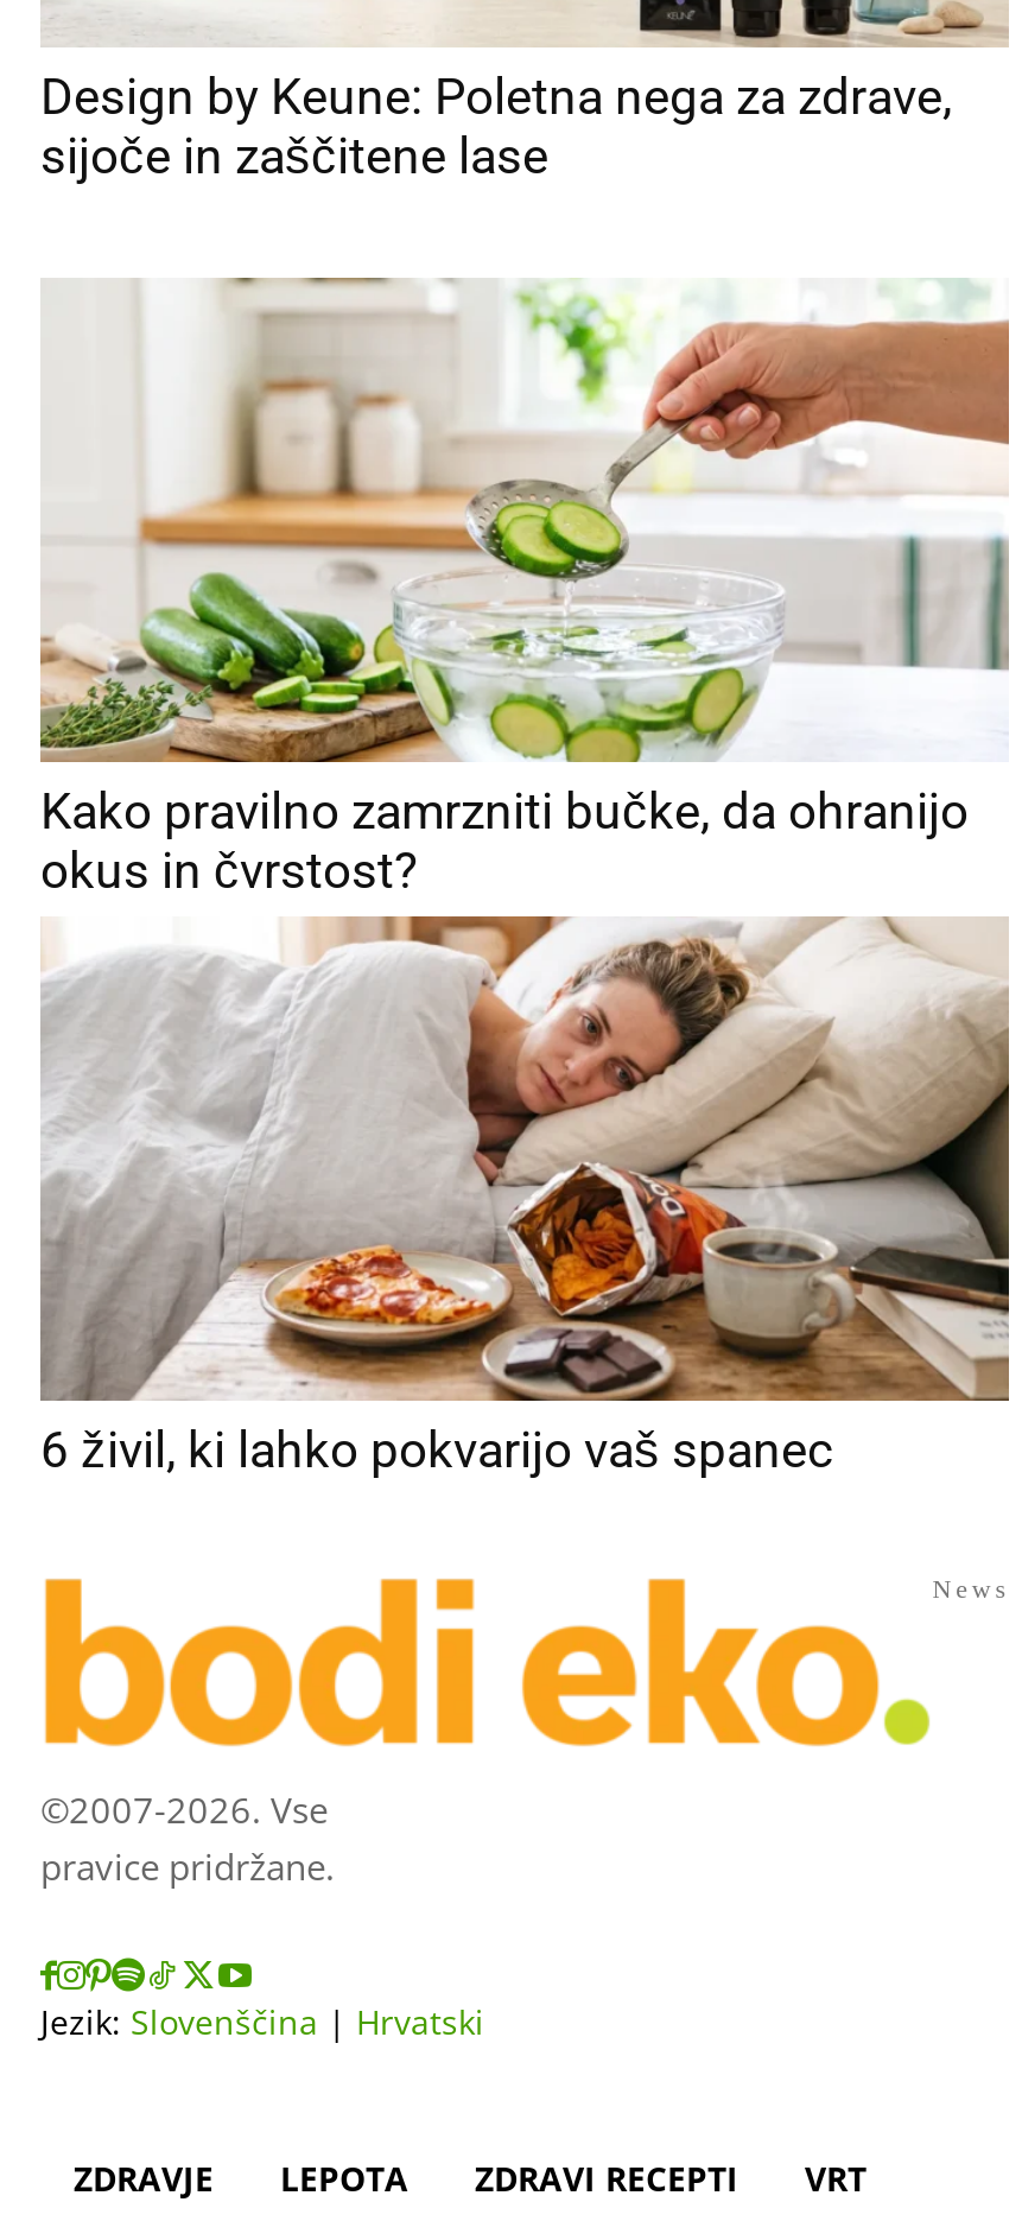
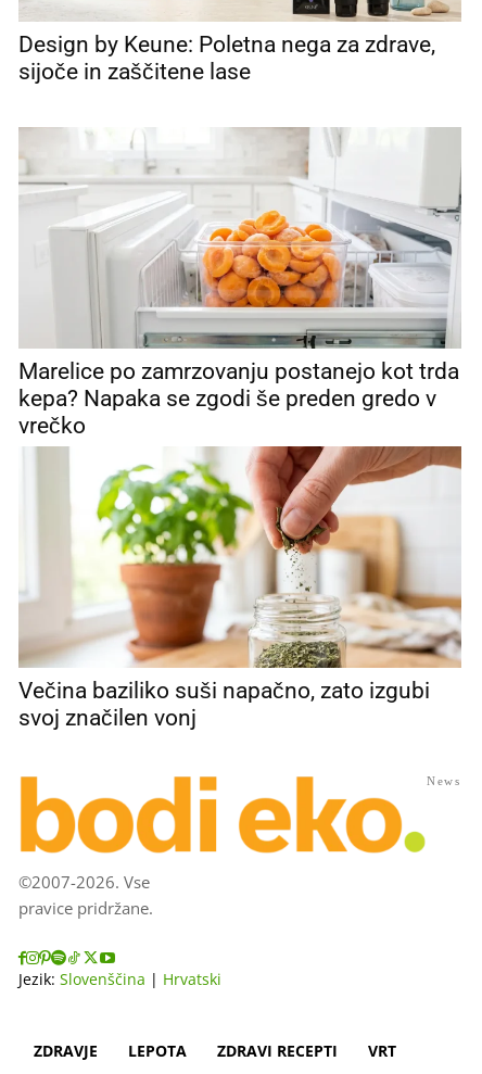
- [image]
+ [image]

- Kako pravilno zamrzniti bučke, da ohranijo
- okus in čvrstost?
+ Marelice po zamrzovanju postanejo kot trda
+ kepa? Napaka se zgodi še preden gredo v
+ vrečko

- [image]
- 6 živil, ki lahko pokvarijo vaš spanec
+ [image]
+ Večina baziliko suši napačno, zato izgubi
+ svoj značilen vonj
